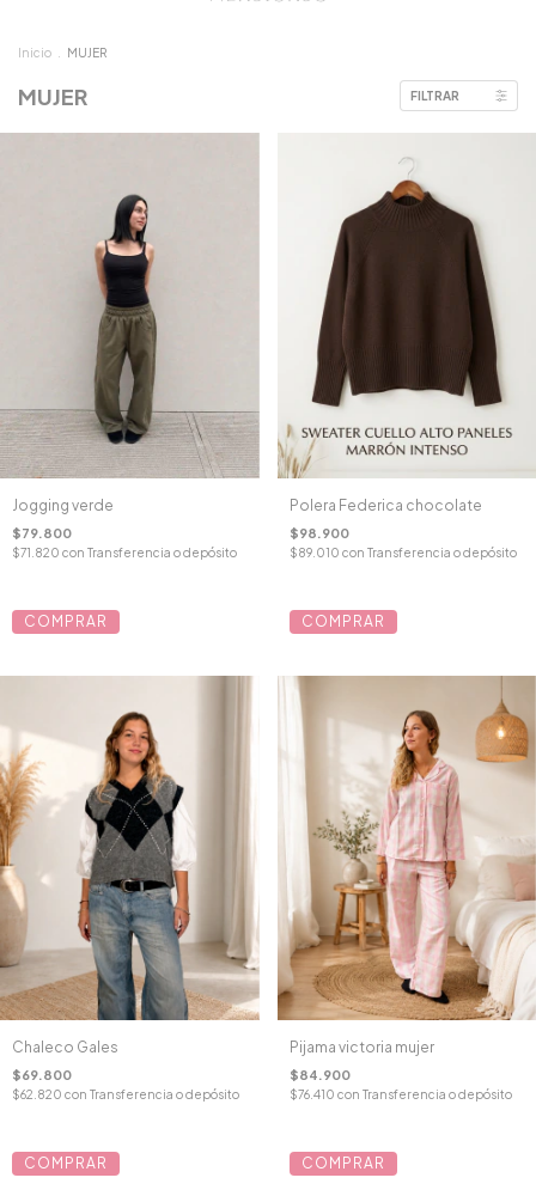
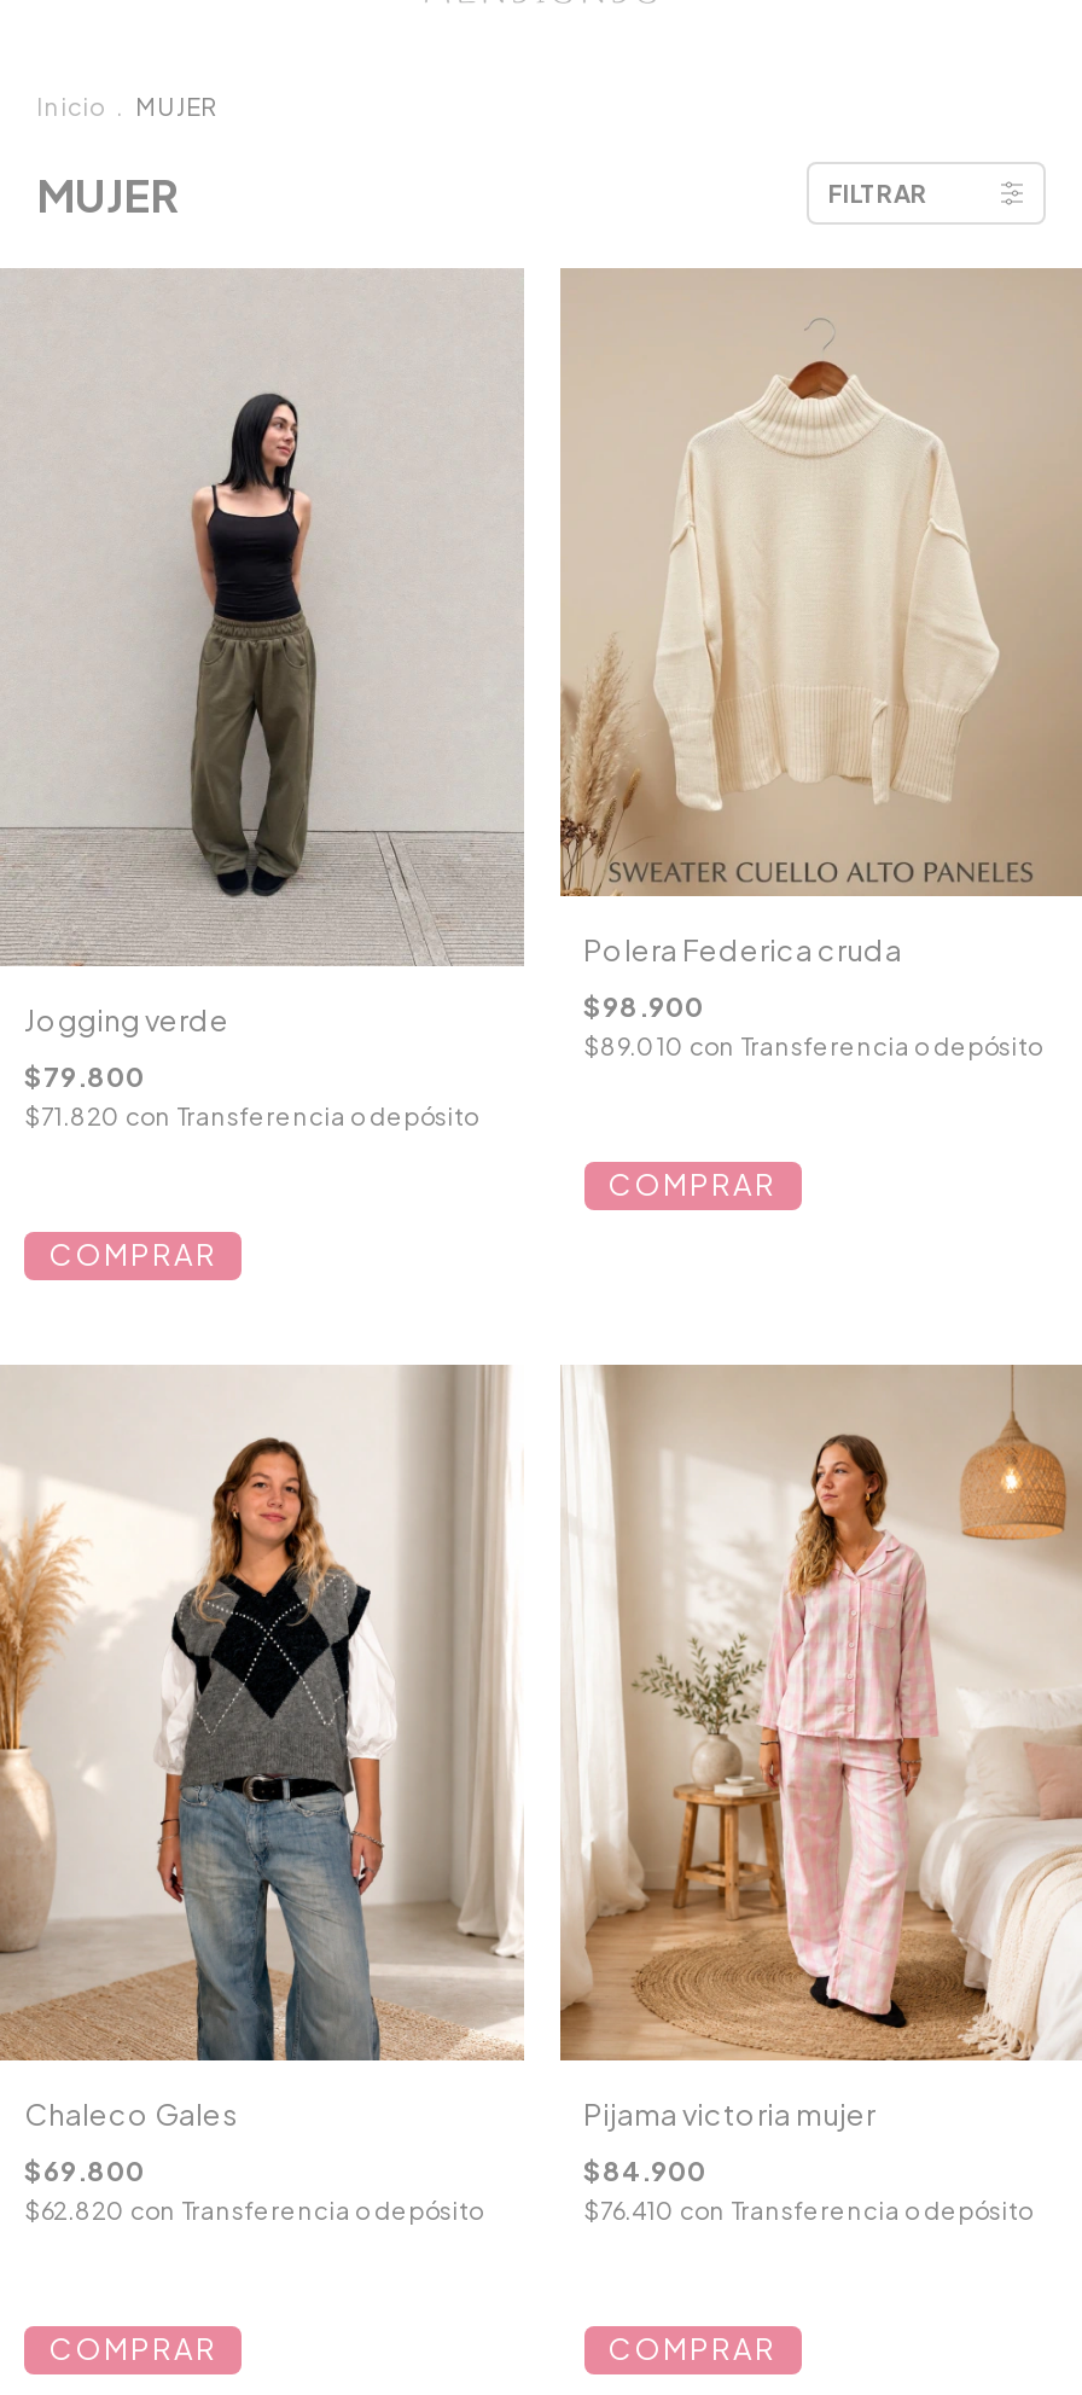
- [image]
- Polera Federica chocolate
+ [image]
+ Polera Federica cruda

moved up: $98.900 | $89.010 con Transferencia o depósito | COMPRAR
